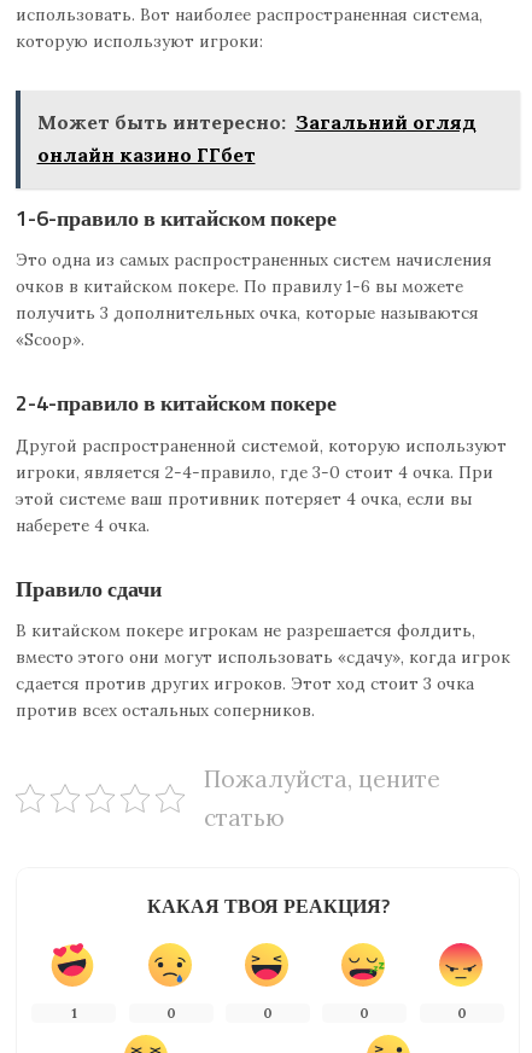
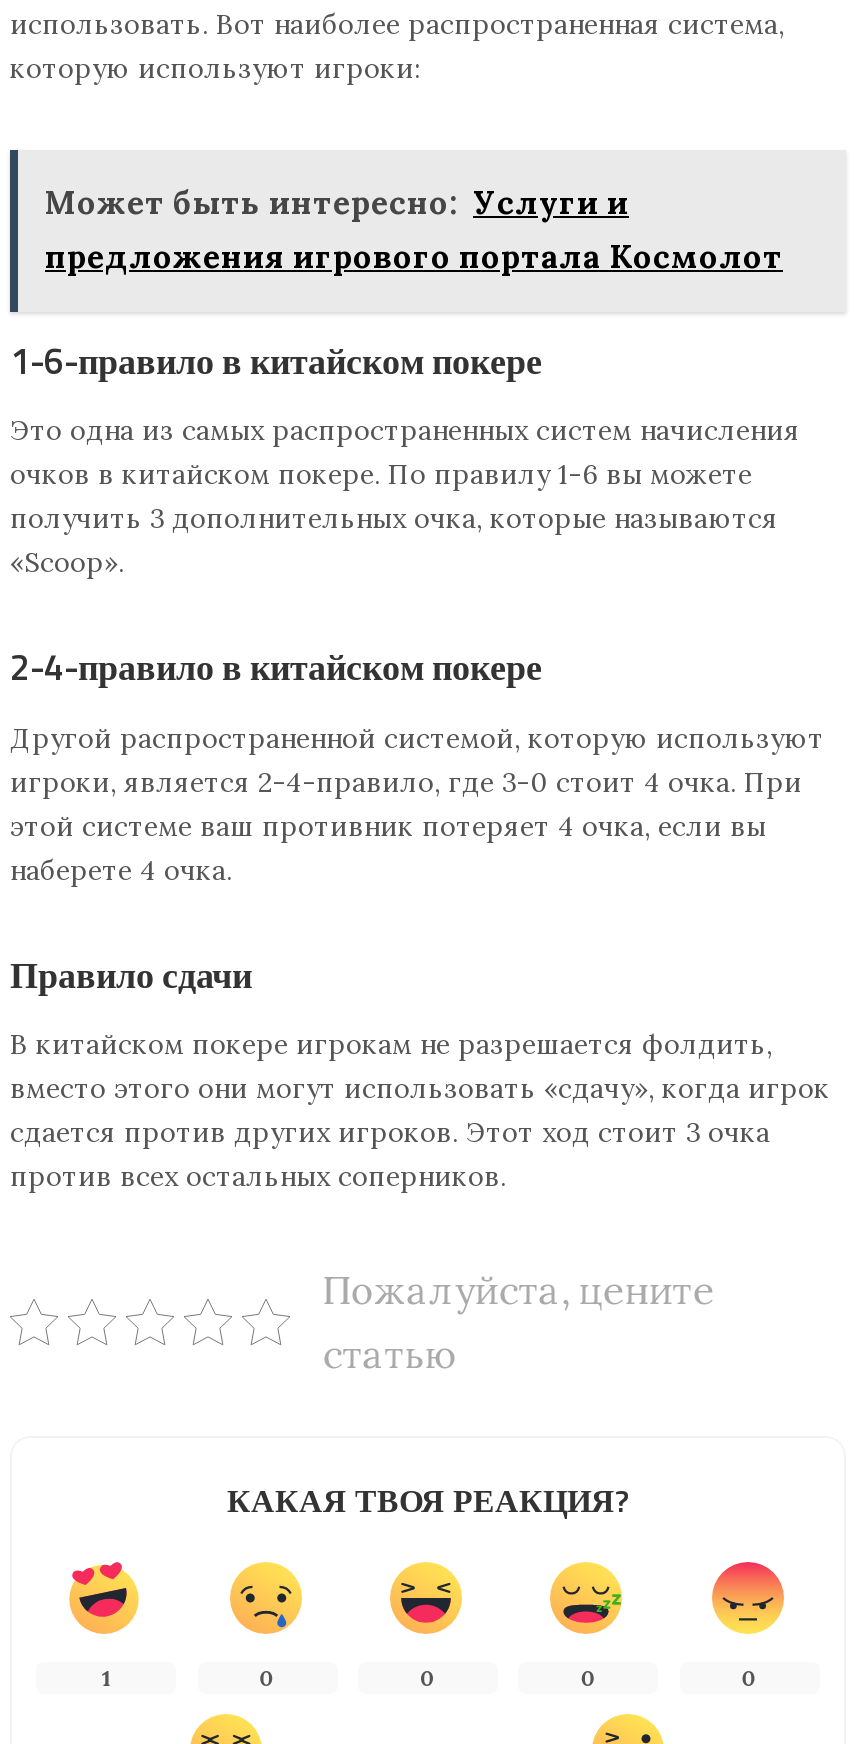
- Может быть интересно: Загальний огляд
- онлайн казино ГГбет
+ Может быть интересно: Услуги и
+ предложения игрового портала Космолот
